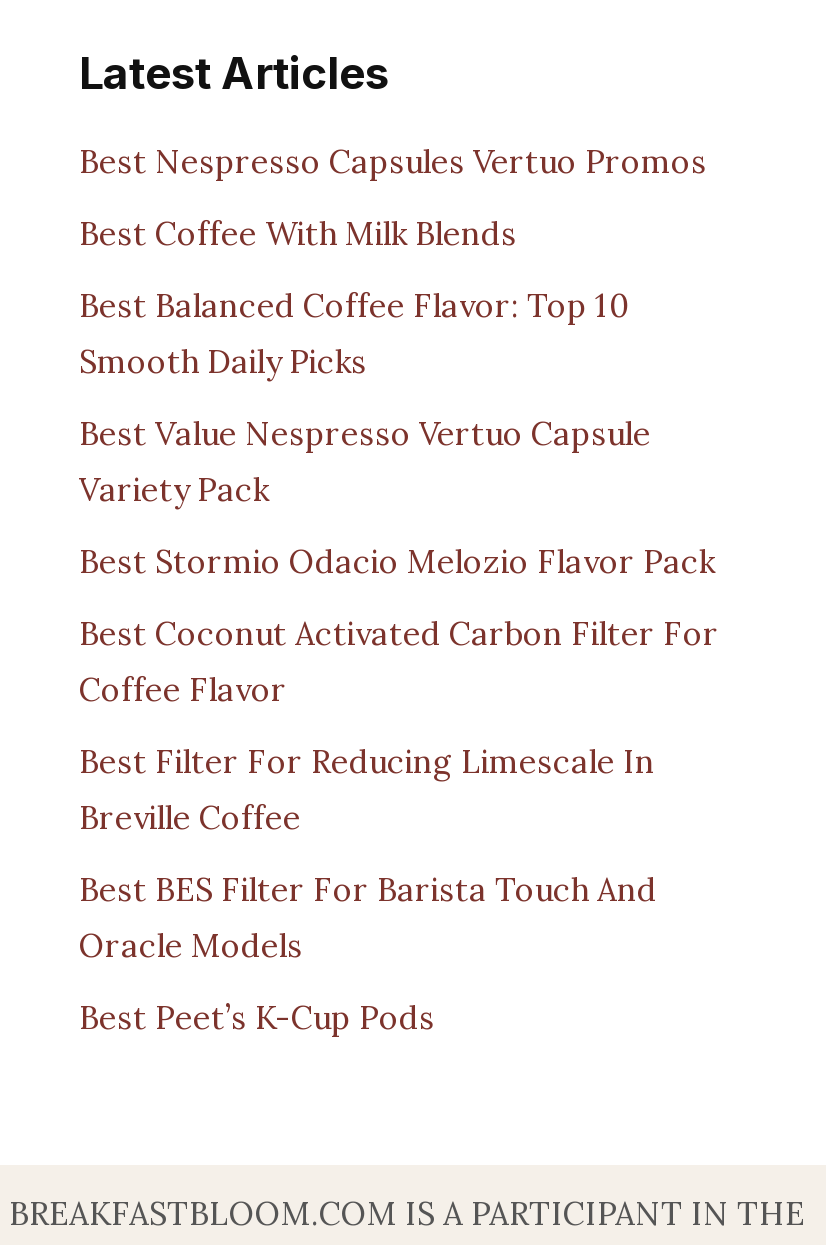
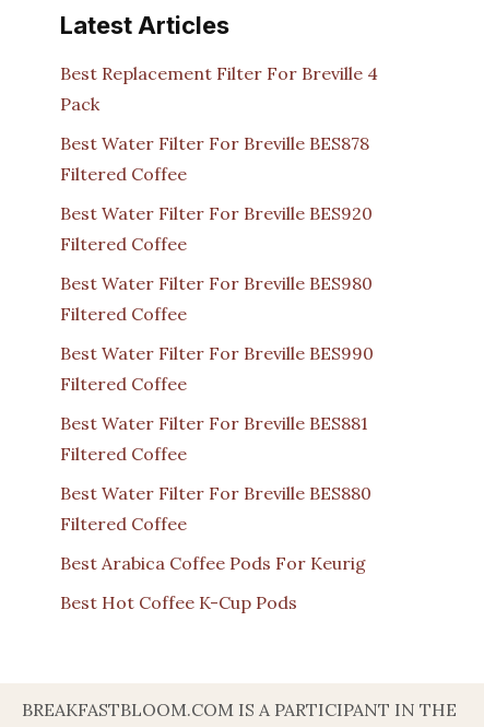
- Best Nespresso Capsules Vertuo Promos
+ Best Replacement Filter For Breville 4
+ Pack

- Best Coffee With Milk Blends
+ Best Water Filter For Breville BES878
+ Filtered Coffee

- Best Balanced Coffee Flavor: Top 10
- Smooth Daily Picks
+ Best Water Filter For Breville BES920
+ Filtered Coffee

- Best Value Nespresso Vertuo Capsule
- Variety Pack
+ Best Water Filter For Breville BES980
+ Filtered Coffee

- Best Stormio Odacio Melozio Flavor Pack
+ Best Water Filter For Breville BES990
+ Filtered Coffee

- Best Coconut Activated Carbon Filter For
- Coffee Flavor
+ Best Water Filter For Breville BES881
+ Filtered Coffee

- Best Filter For Reducing Limescale In
- Breville Coffee
+ Best Water Filter For Breville BES880
+ Filtered Coffee

- Best BES Filter For Barista Touch And
- Oracle Models
+ Best Arabica Coffee Pods For Keurig

- Best Peet’s K-Cup Pods
+ Best Hot Coffee K-Cup Pods
